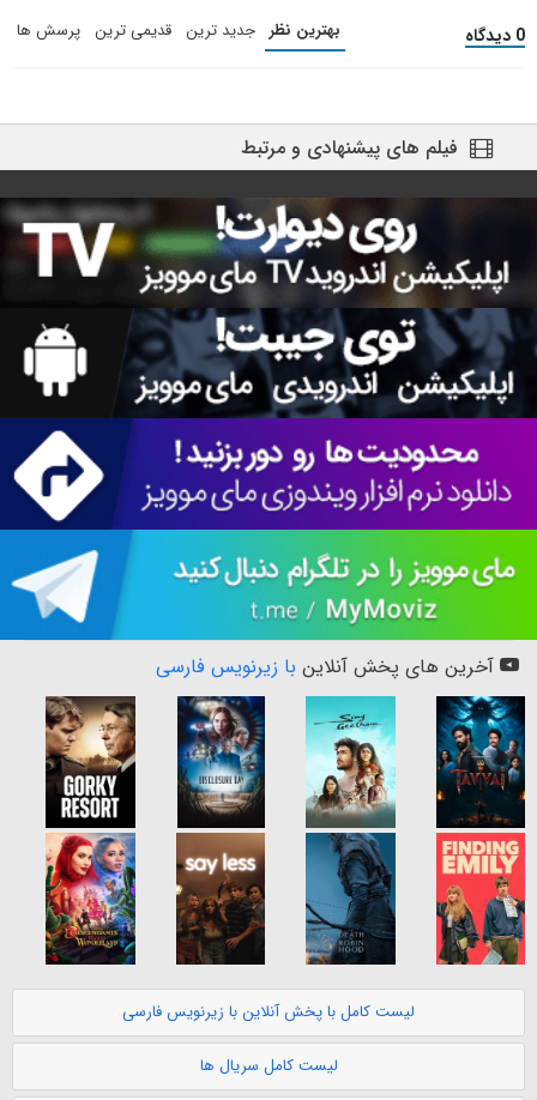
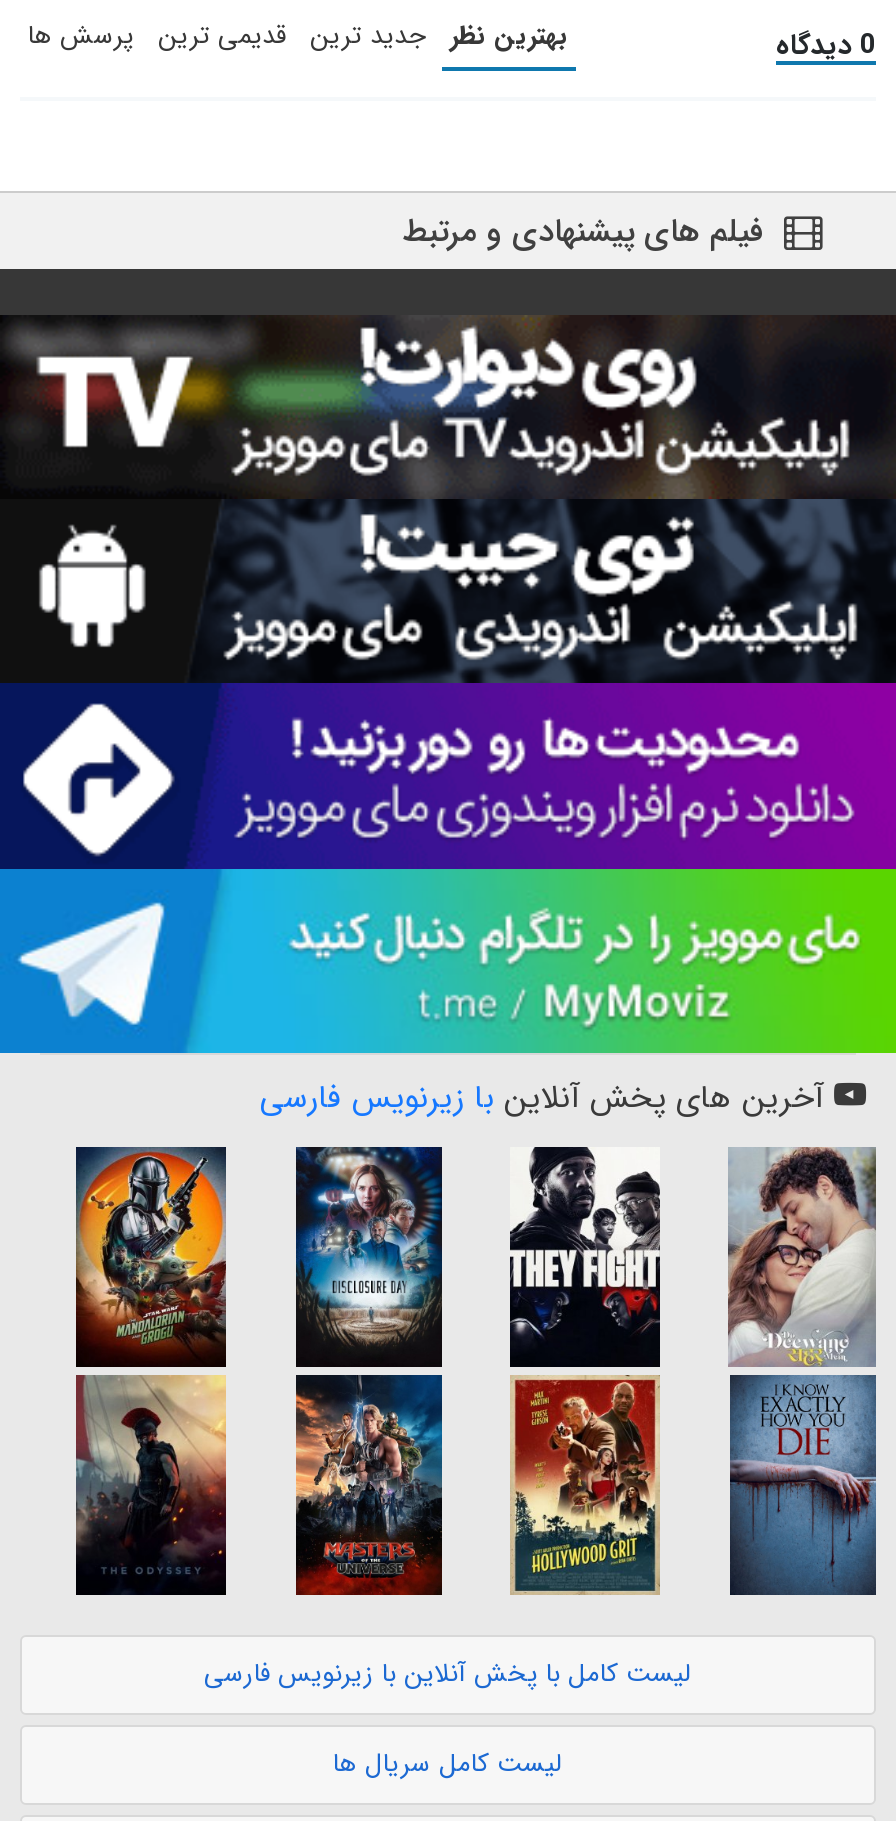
- [image]
+ [image]

- [image]
+ [image]

- [image]
+ [image]

- [image]
+ [image]
